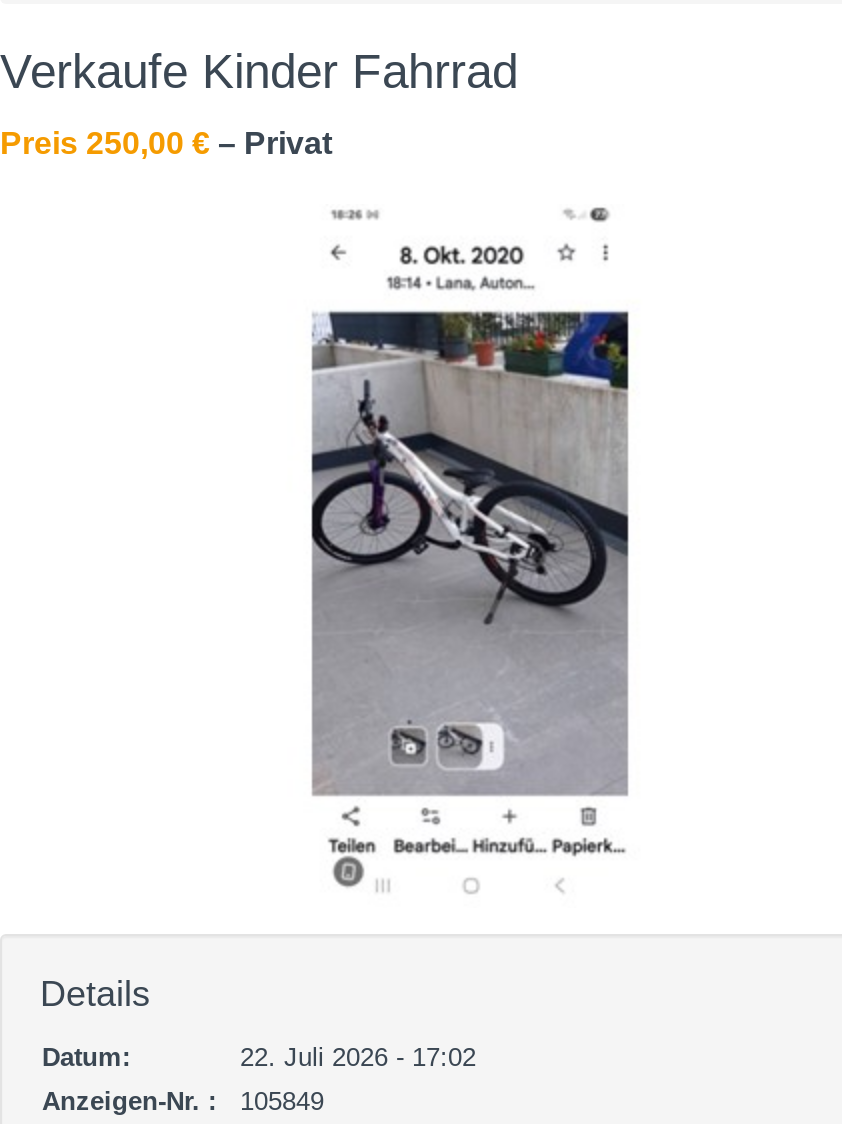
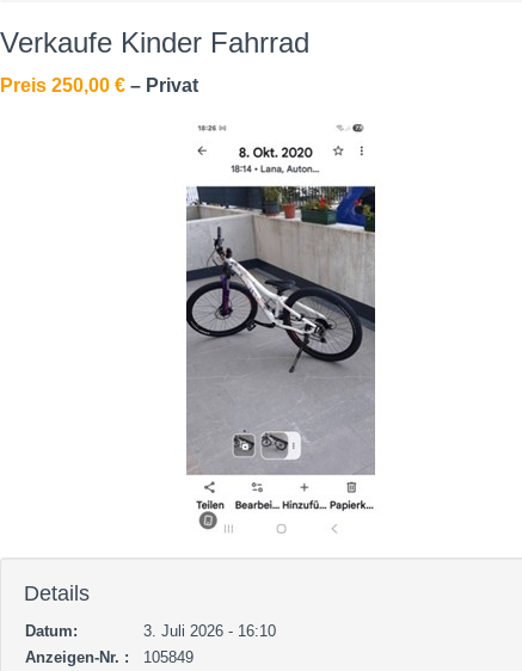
- 22. Juli 2026 - 17:02
+ 3. Juli 2026 - 16:10
